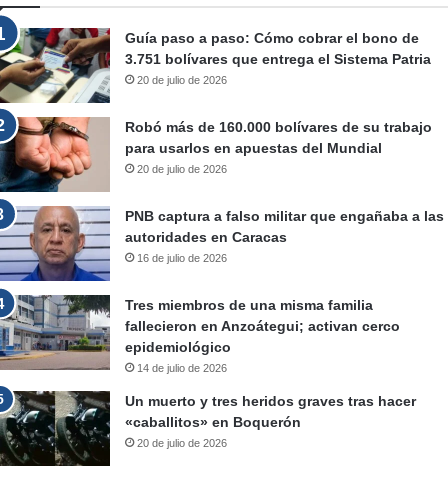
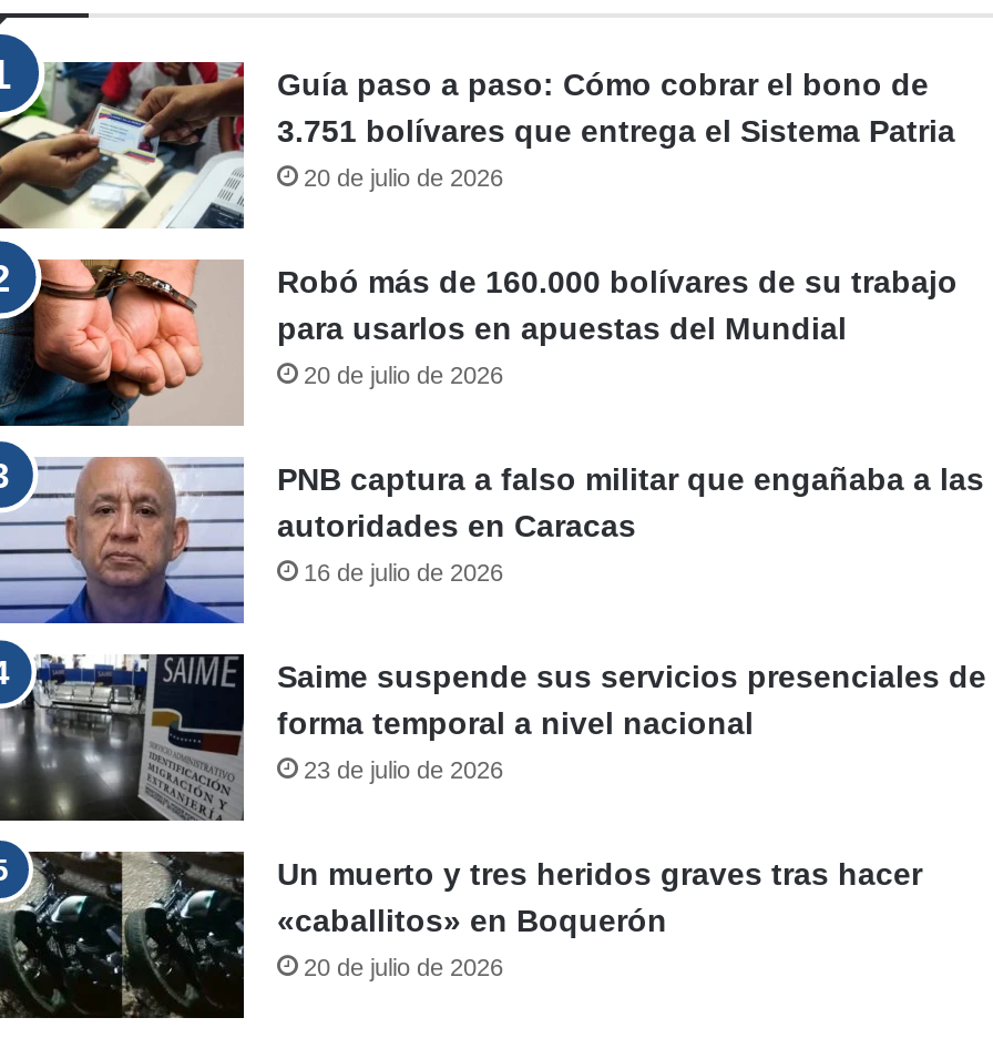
- [image]
- Tres miembros de una misma familia
- fallecieron en Anzoátegui; activan cerco
- epidemiológico
- 14 de julio de 2026
+ [image]
+ Saime suspende sus servicios presenciales de
+ forma temporal a nivel nacional
+ 23 de julio de 2026
